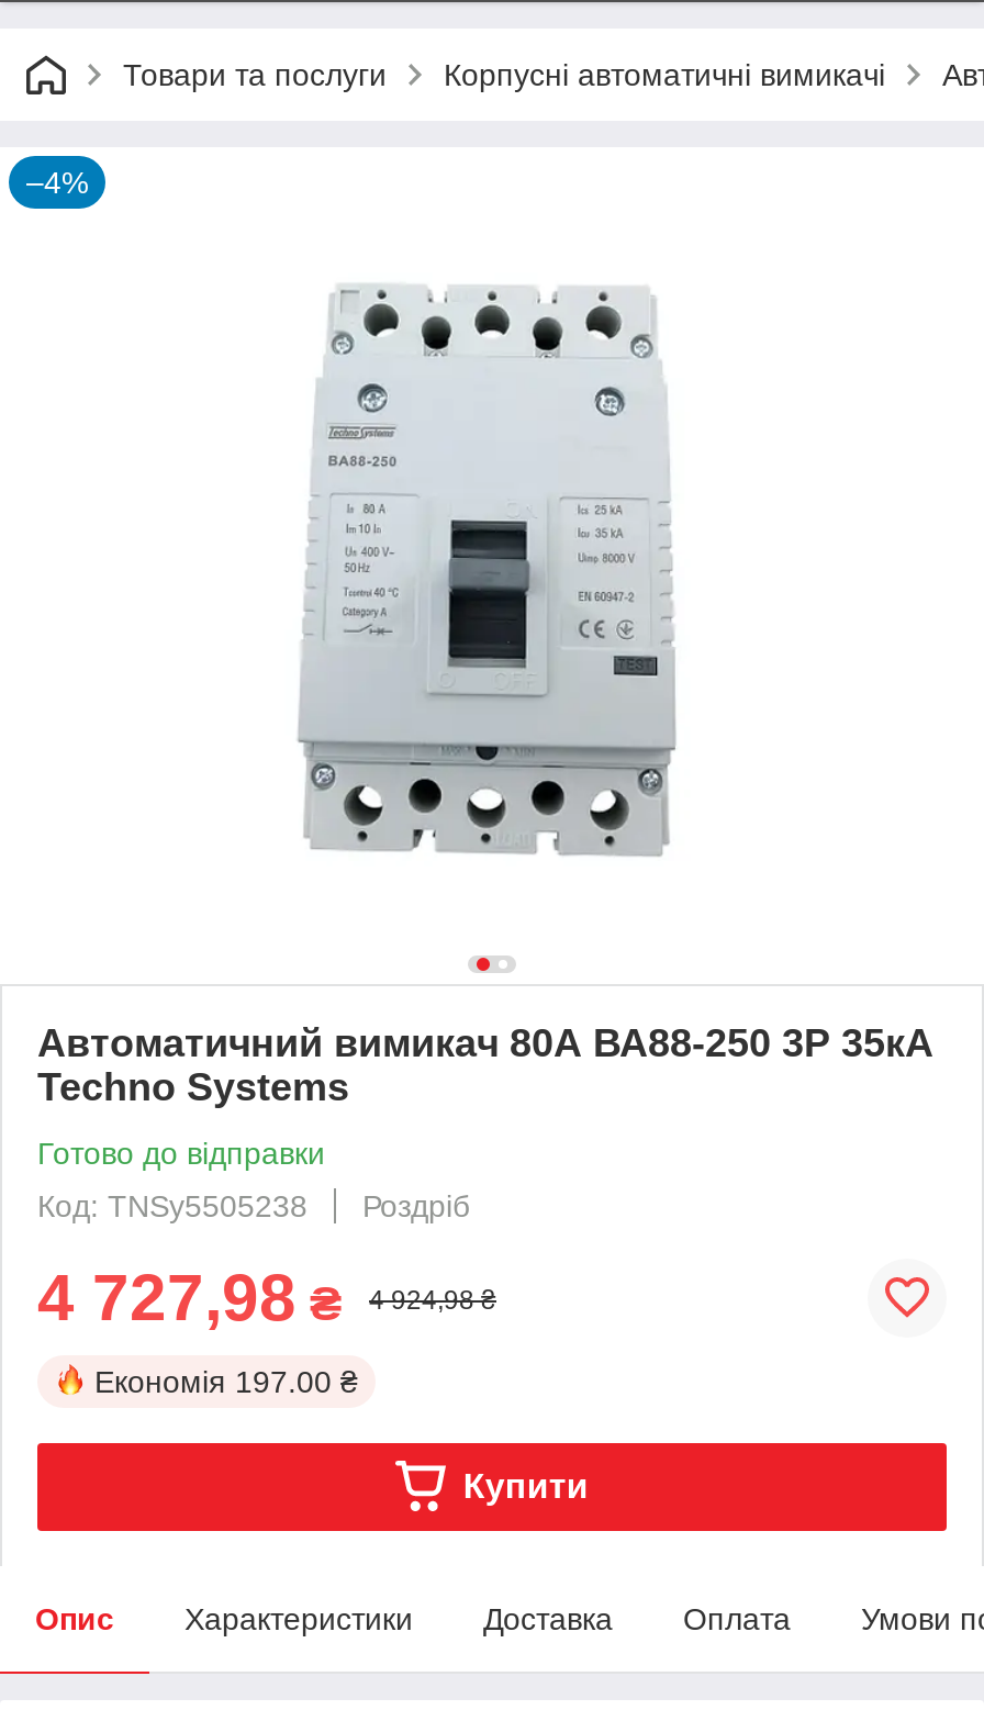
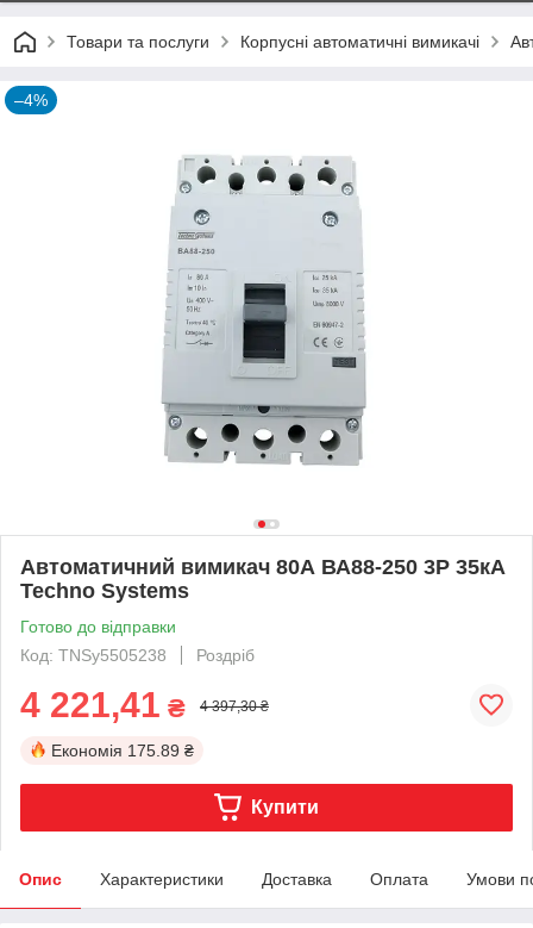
- 4 727,98 ₴
+ 4 221,41 ₴

- 4 924,98 ₴
+ 4 397,30 ₴

- Економія 197.00 ₴
+ Економія 175.89 ₴
